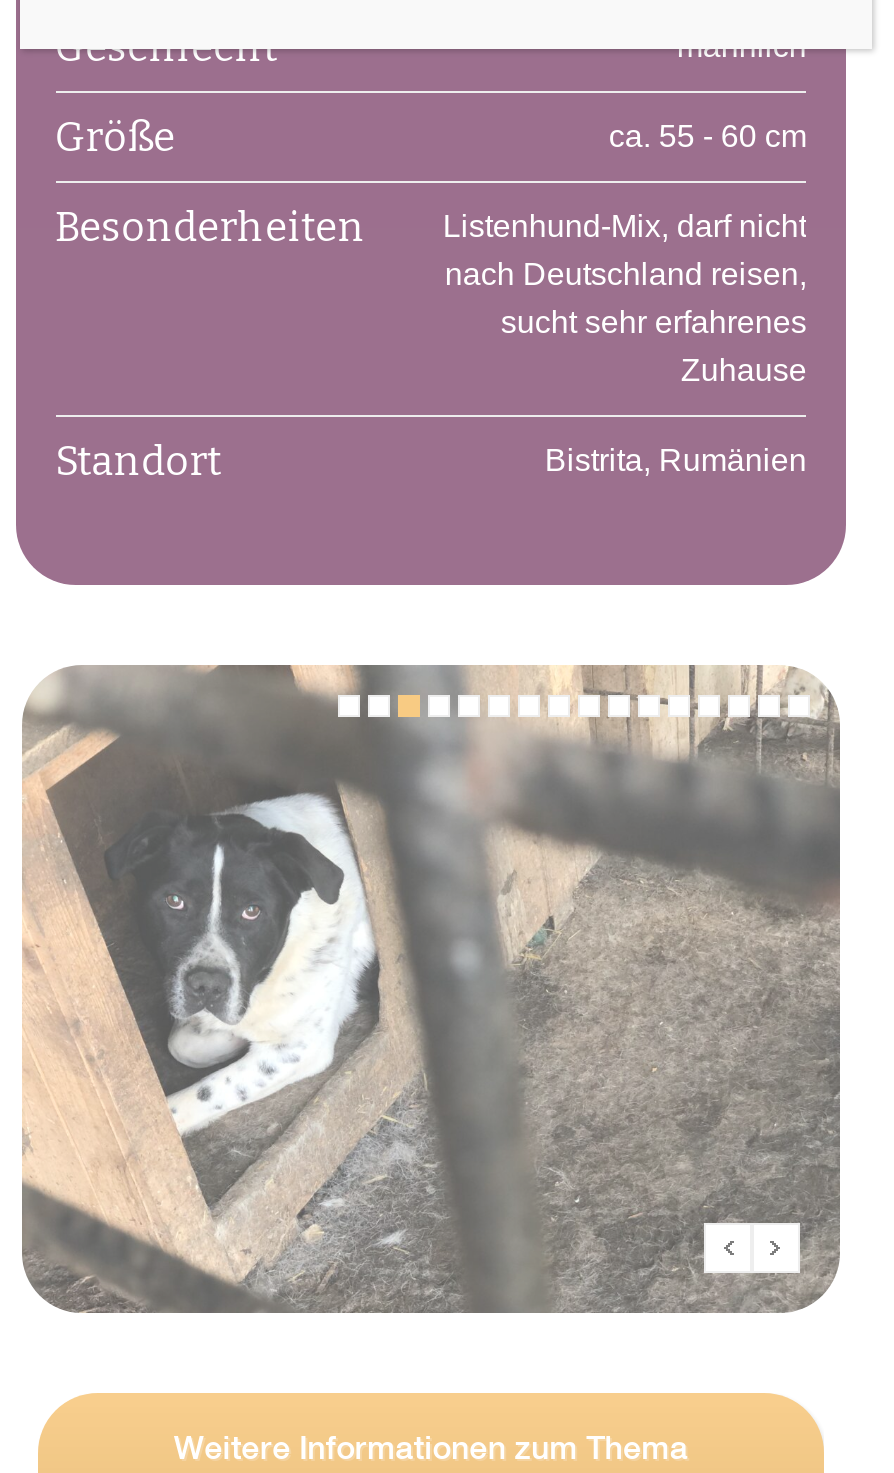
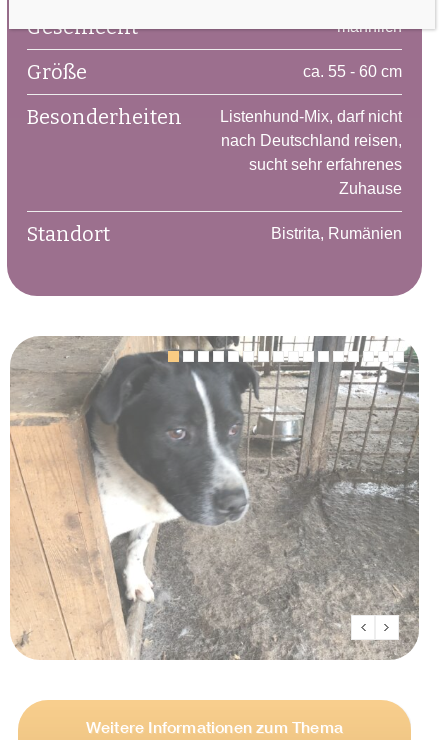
- [image]
+ [image]
